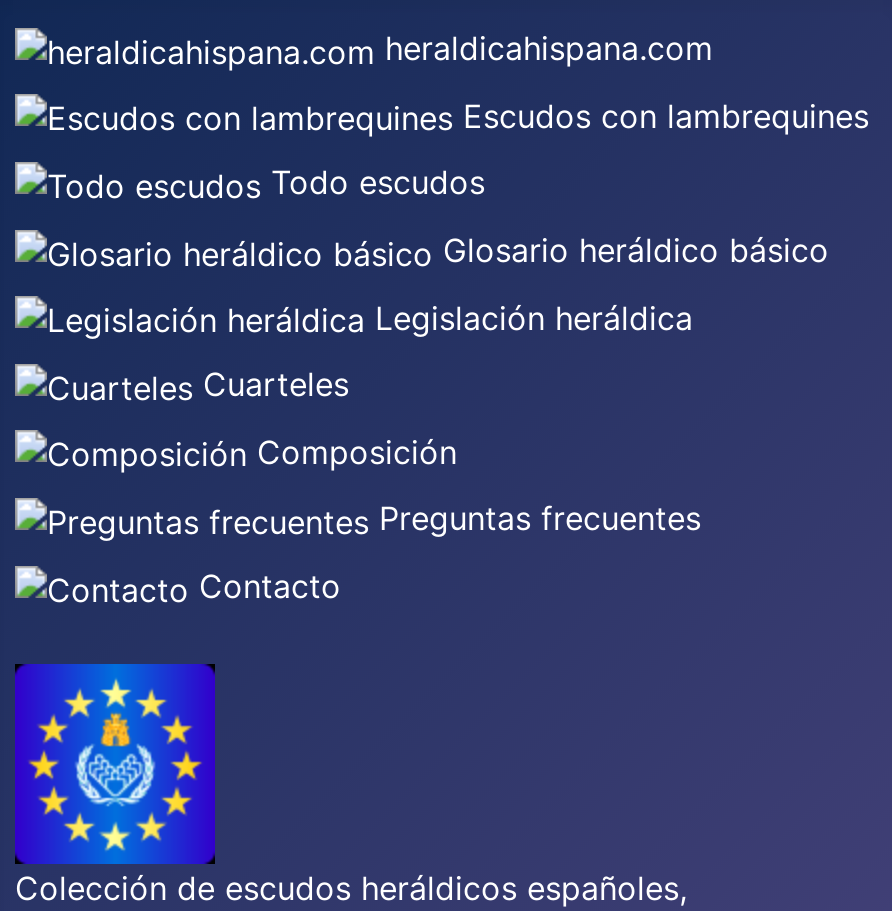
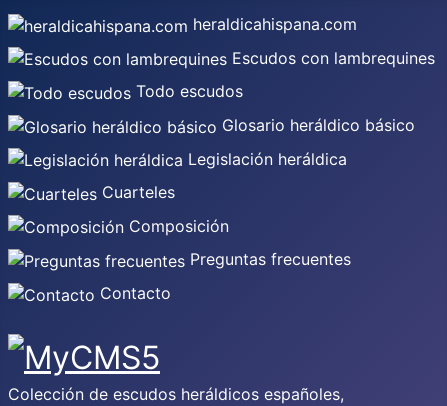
- [image]
+ [image]
